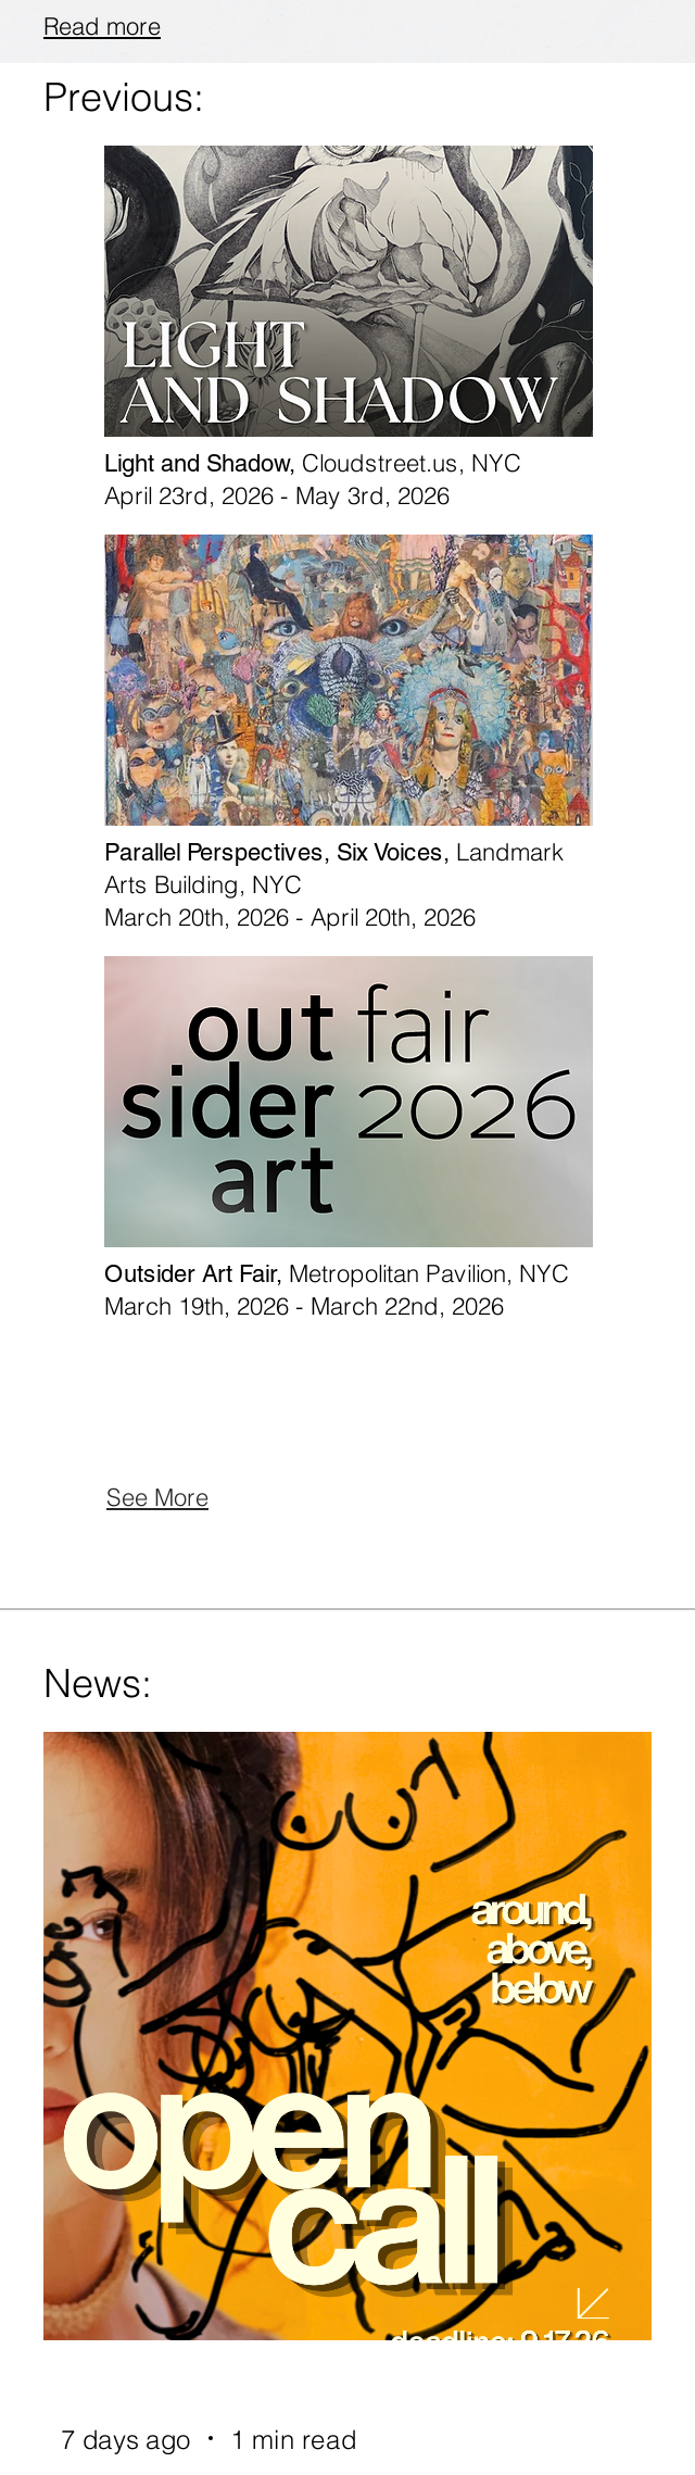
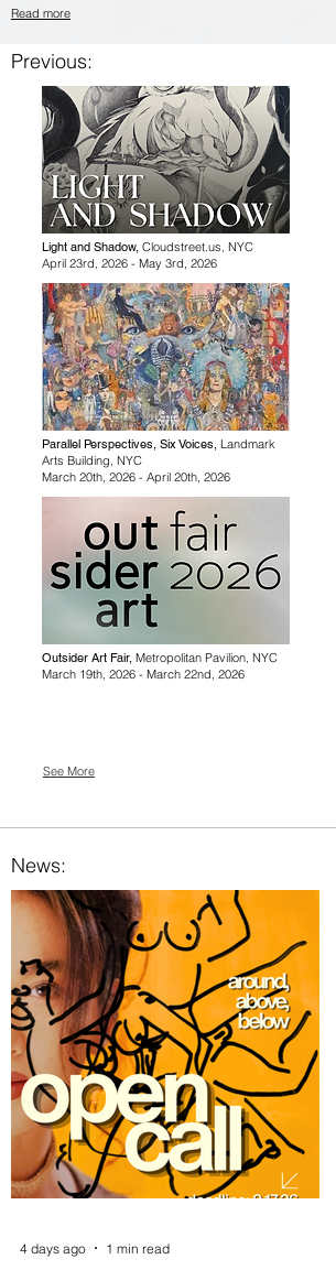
- 7 days ago 1 min read
+ 4 days ago 1 min read
